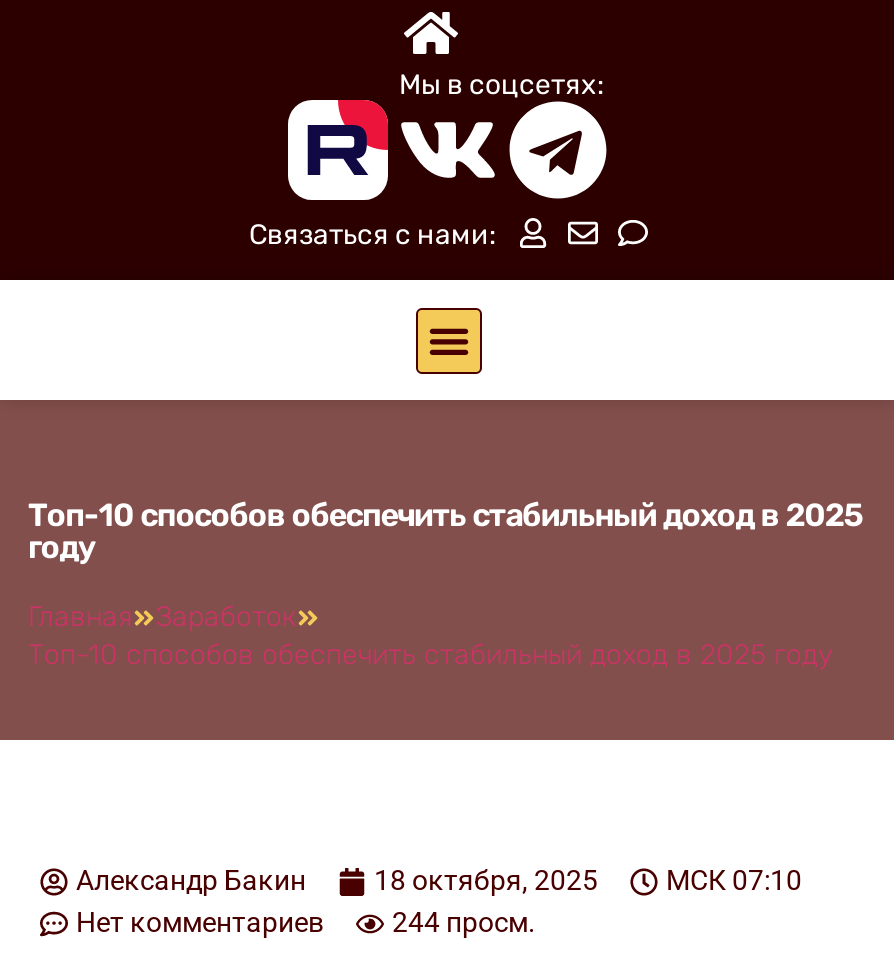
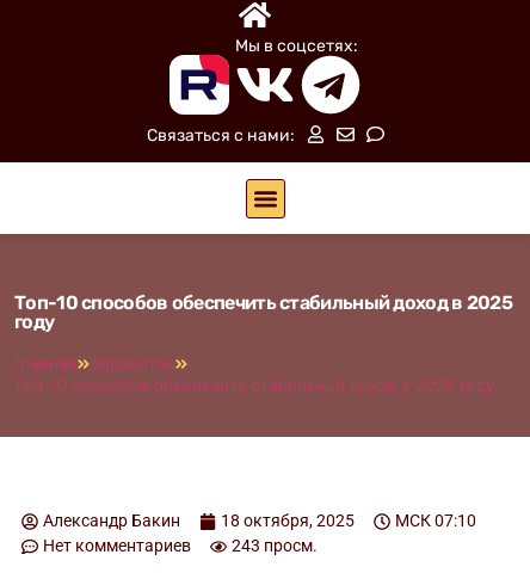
- 244 просм.
+ 243 просм.
